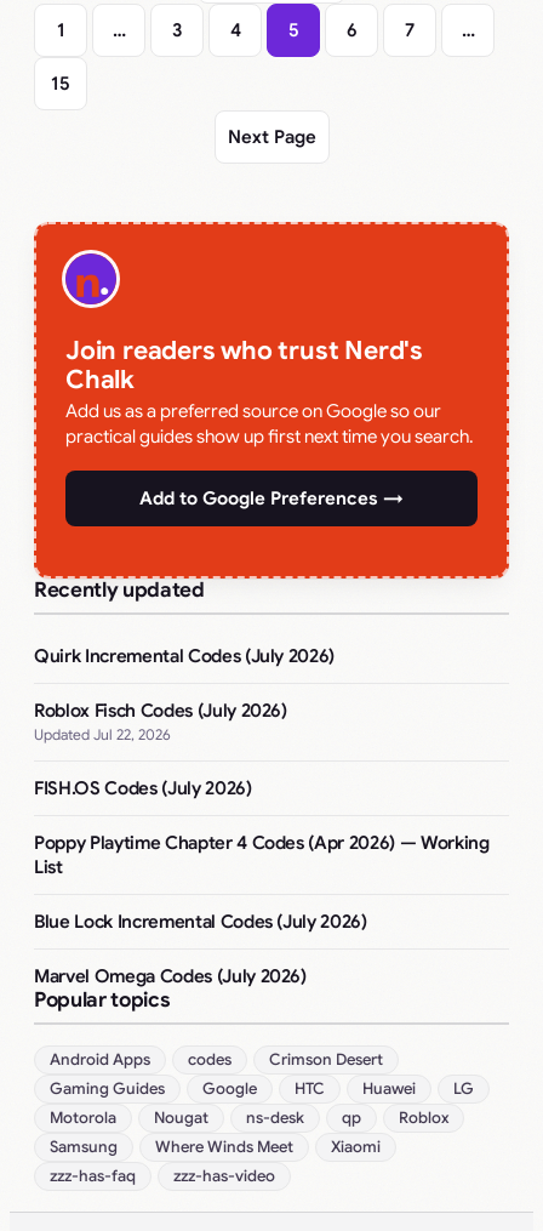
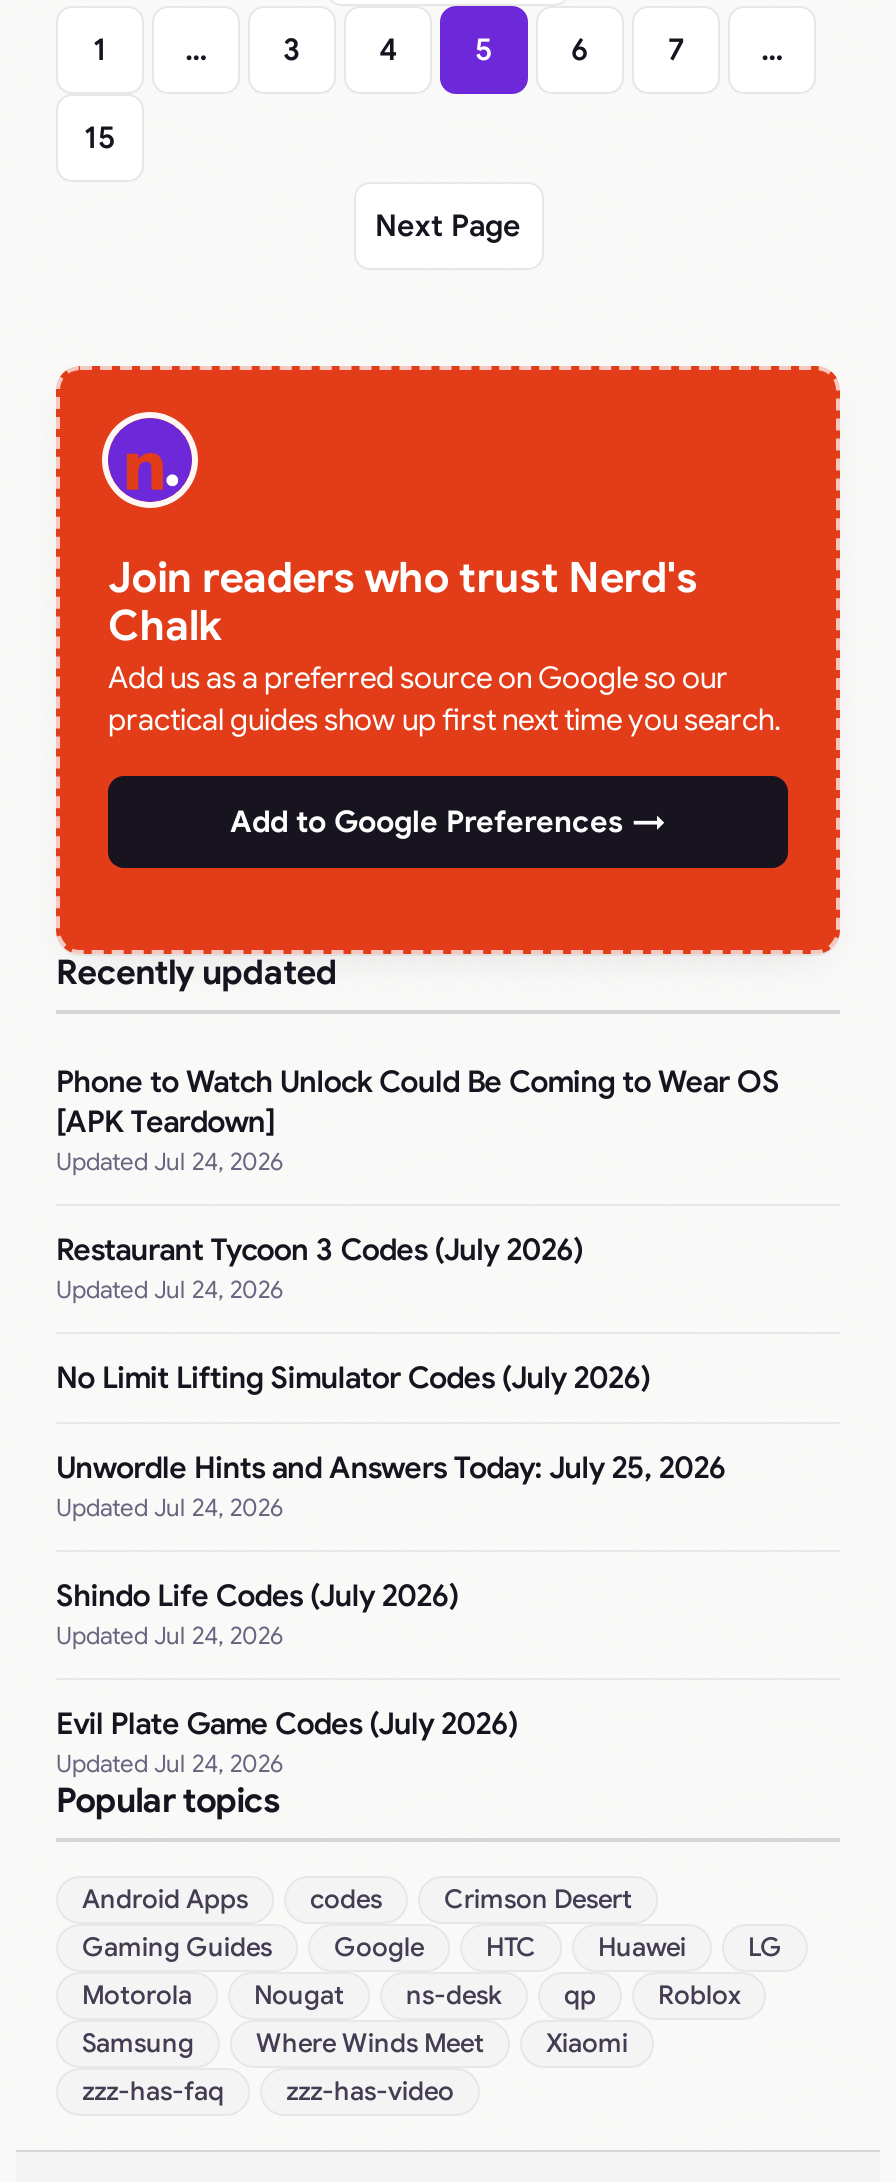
- Quirk Incremental Codes (July 2026)
+ Phone to Watch Unlock Could Be Coming to Wear OS
+ [APK Teardown]
+ Jul 24, 2026

- Roblox Fisch Codes (July 2026)
- Jul 22, 2026
+ Restaurant Tycoon 3 Codes (July 2026)
+ Jul 24, 2026

- FISH.OS Codes (July 2026)
+ No Limit Lifting Simulator Codes (July 2026)

- Poppy Playtime Chapter 4 Codes (Apr 2026) — Working
- List
+ Unwordle Hints and Answers Today: July 25, 2026
+ Jul 24, 2026

- Blue Lock Incremental Codes (July 2026)
+ Shindo Life Codes (July 2026)
+ Jul 24, 2026

- Marvel Omega Codes (July 2026)
+ Evil Plate Game Codes (July 2026)
+ Jul 24, 2026
